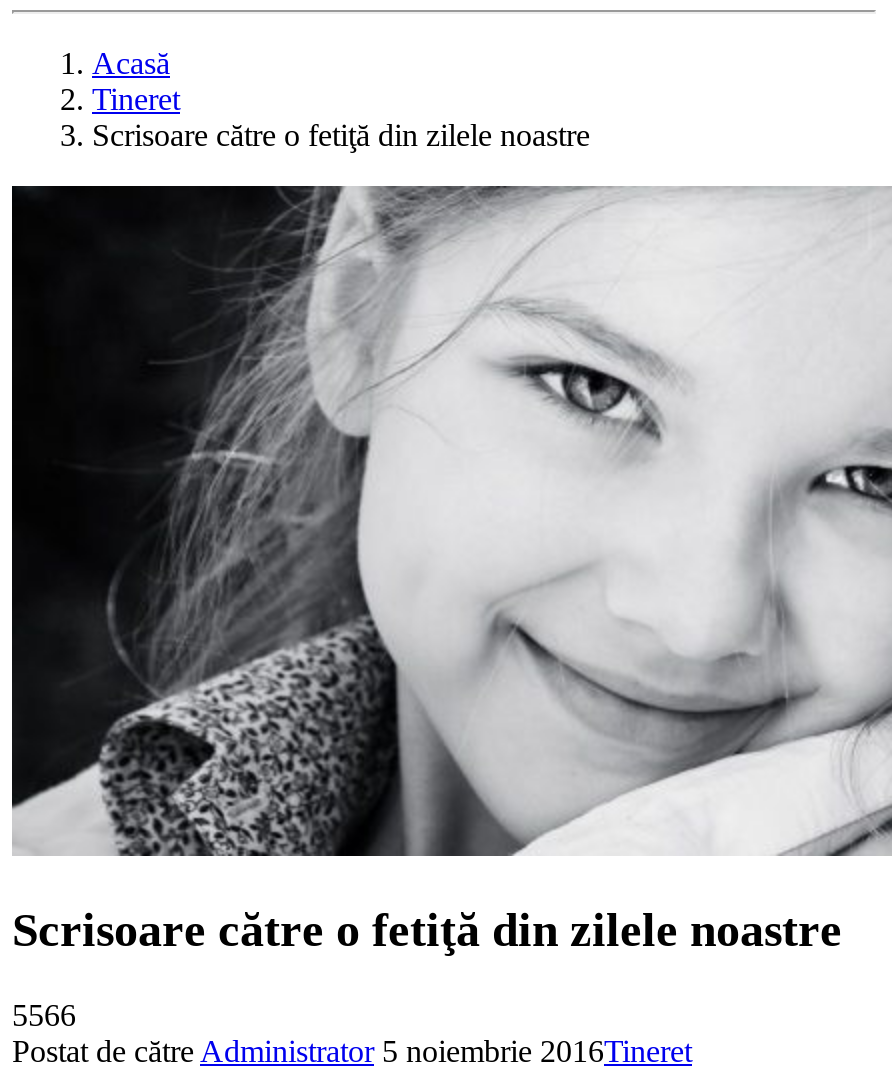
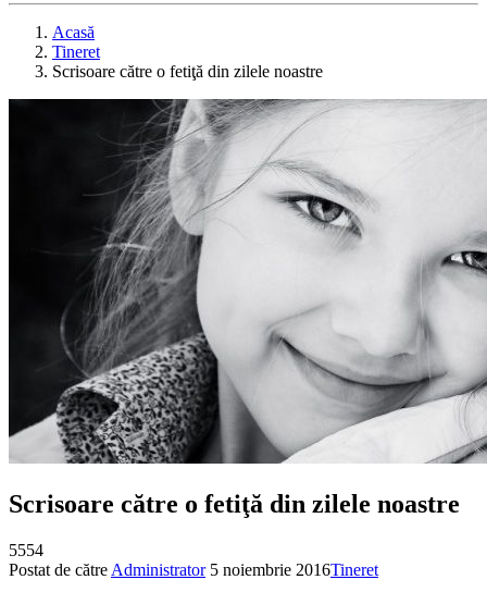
- 5566
+ 5554
